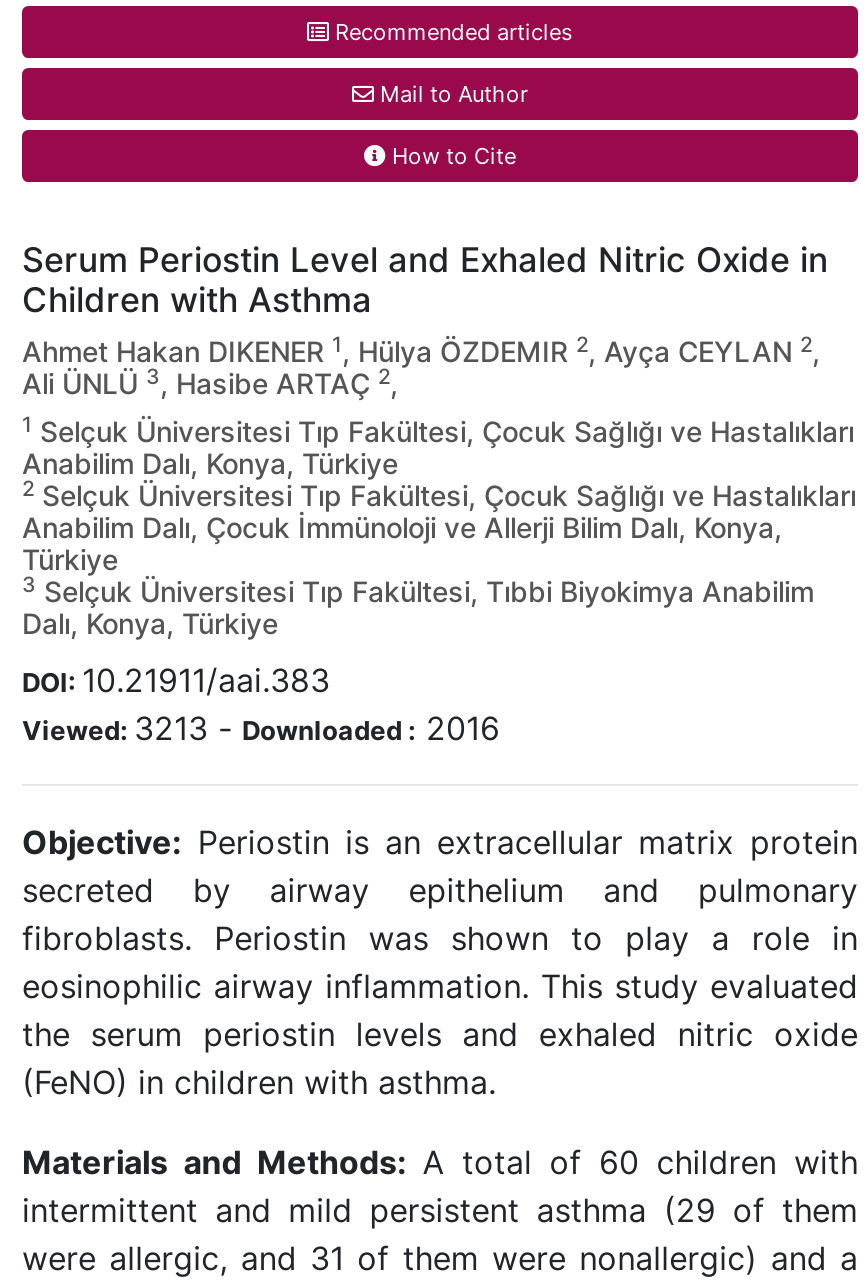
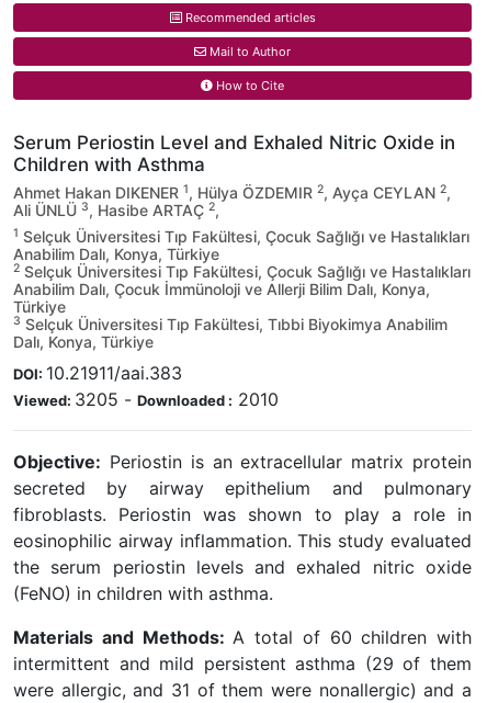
- Viewed: 3213 - Downloaded : 2016
+ Viewed: 3205 - Downloaded : 2010
